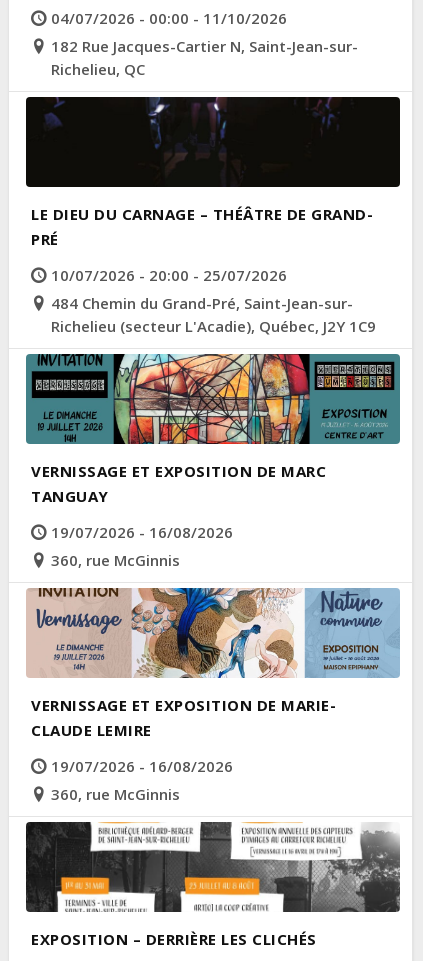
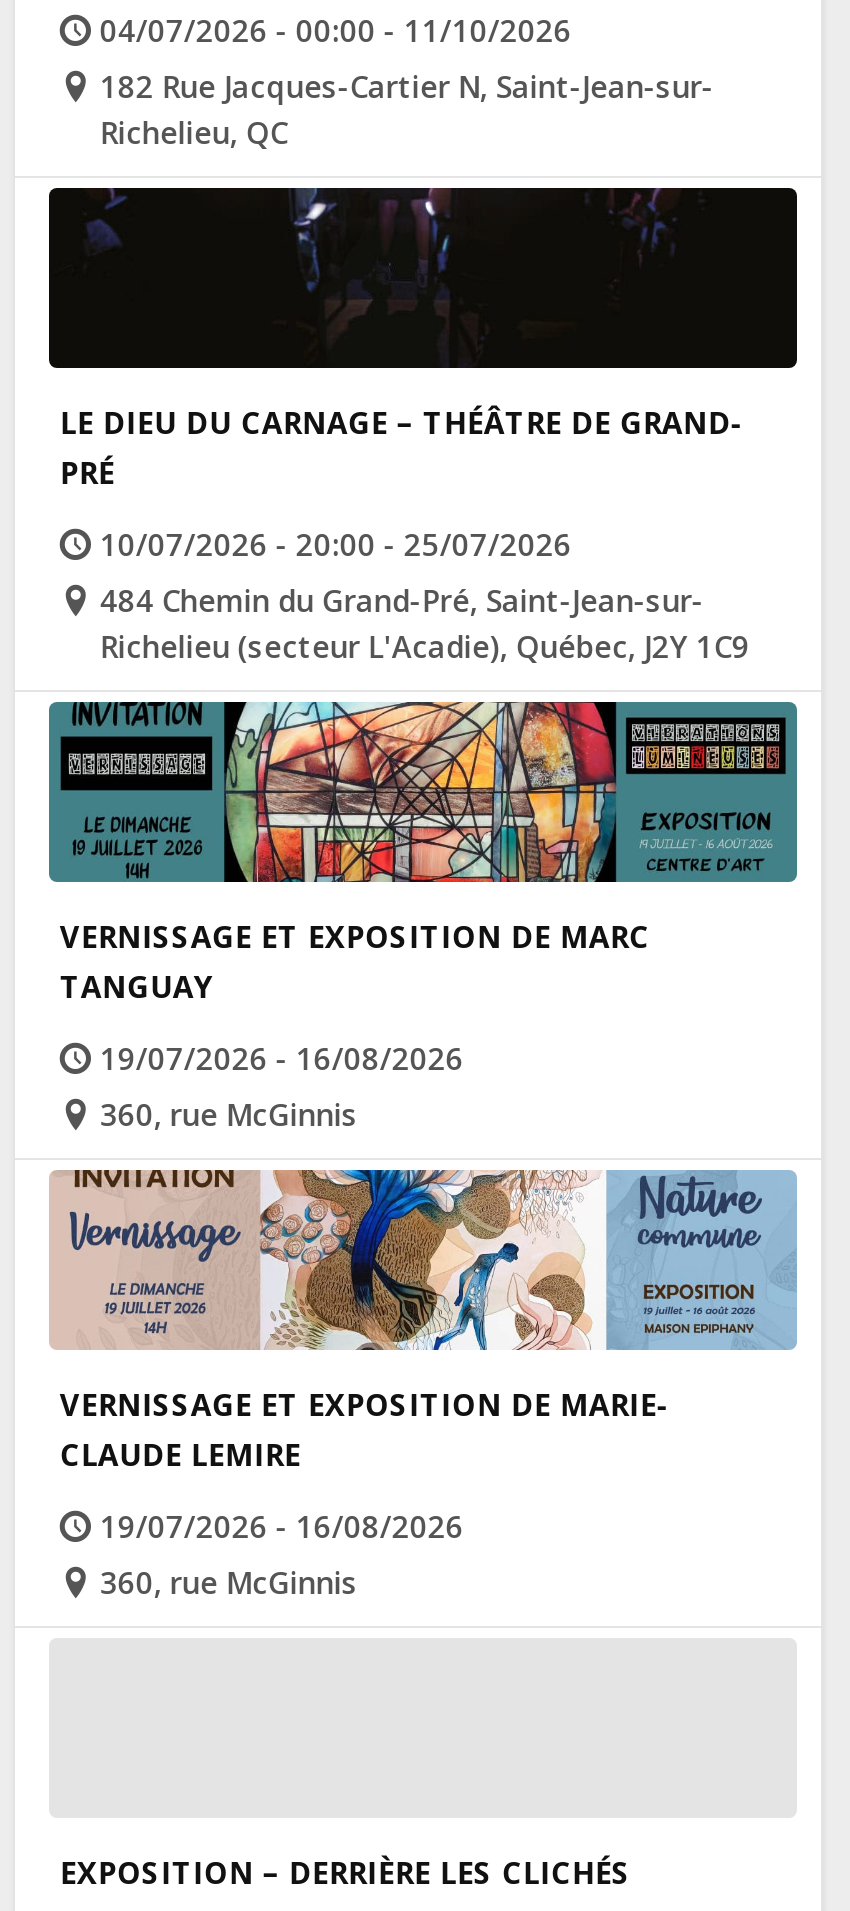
- [image]
